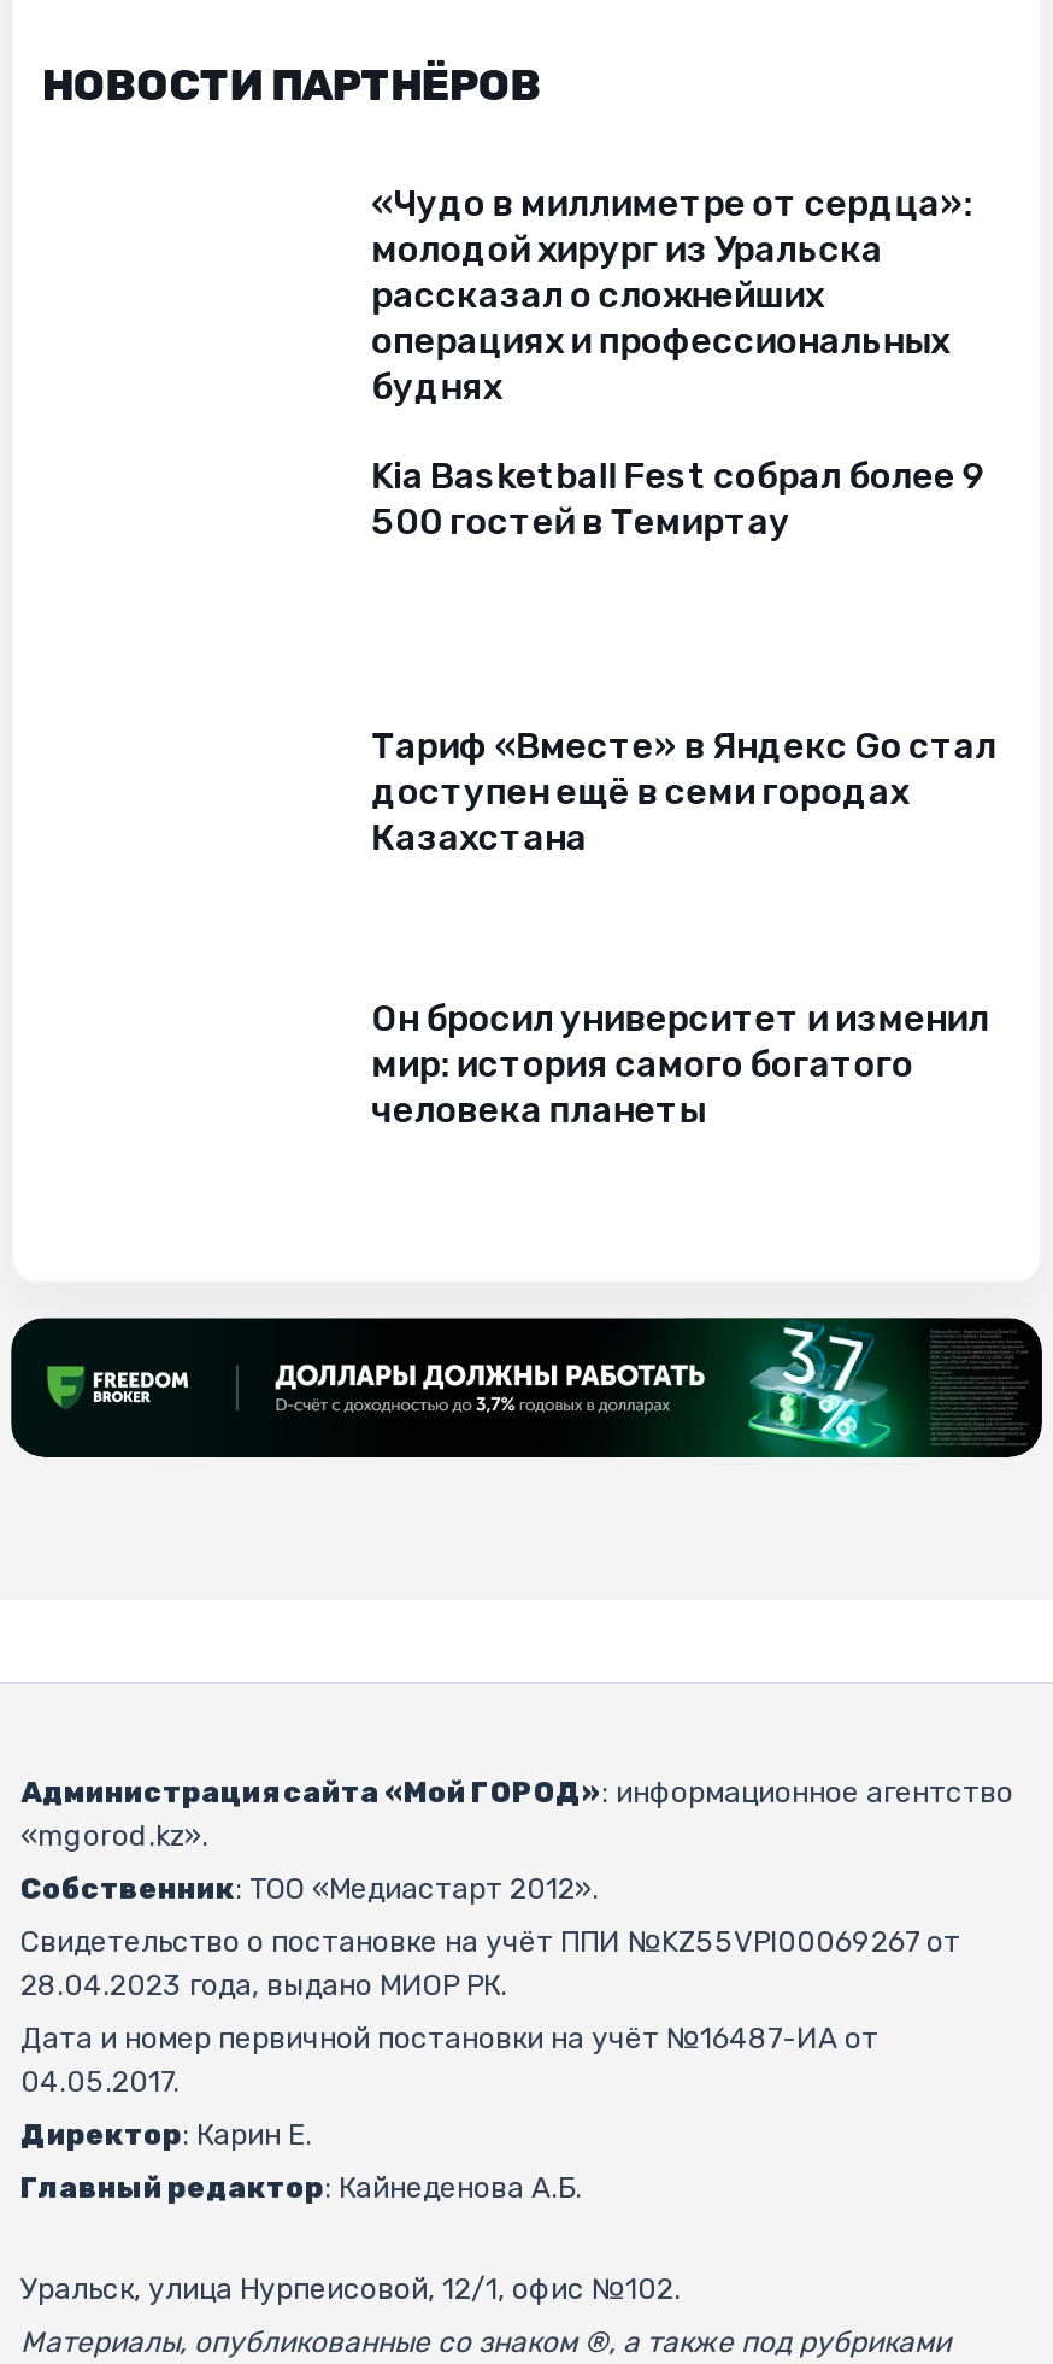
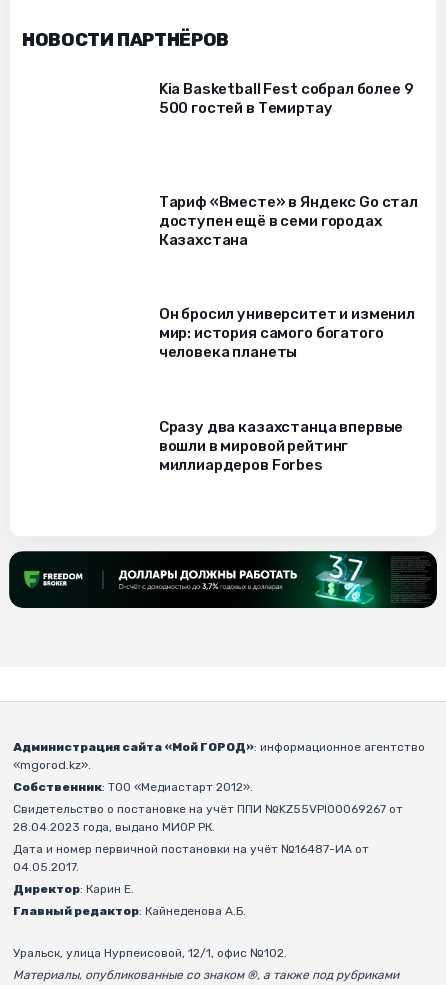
- «Чудо в миллиметре от сердца»:
- молодой хирург из Уральска
- рассказал о сложнейших
- операциях и профессиональных
- буднях

moved up: 500 гостей в Темиртау | Тариф «Вместе» в Яндекс Go стал | доступен ещё в семи городах | Казахстана | Он бросил университет и изменил | мир: история самого богатого | человека планеты

+ Сразу два казахстанца впервые
+ вошли в мировой рейтинг
+ миллиардеров Forbes
